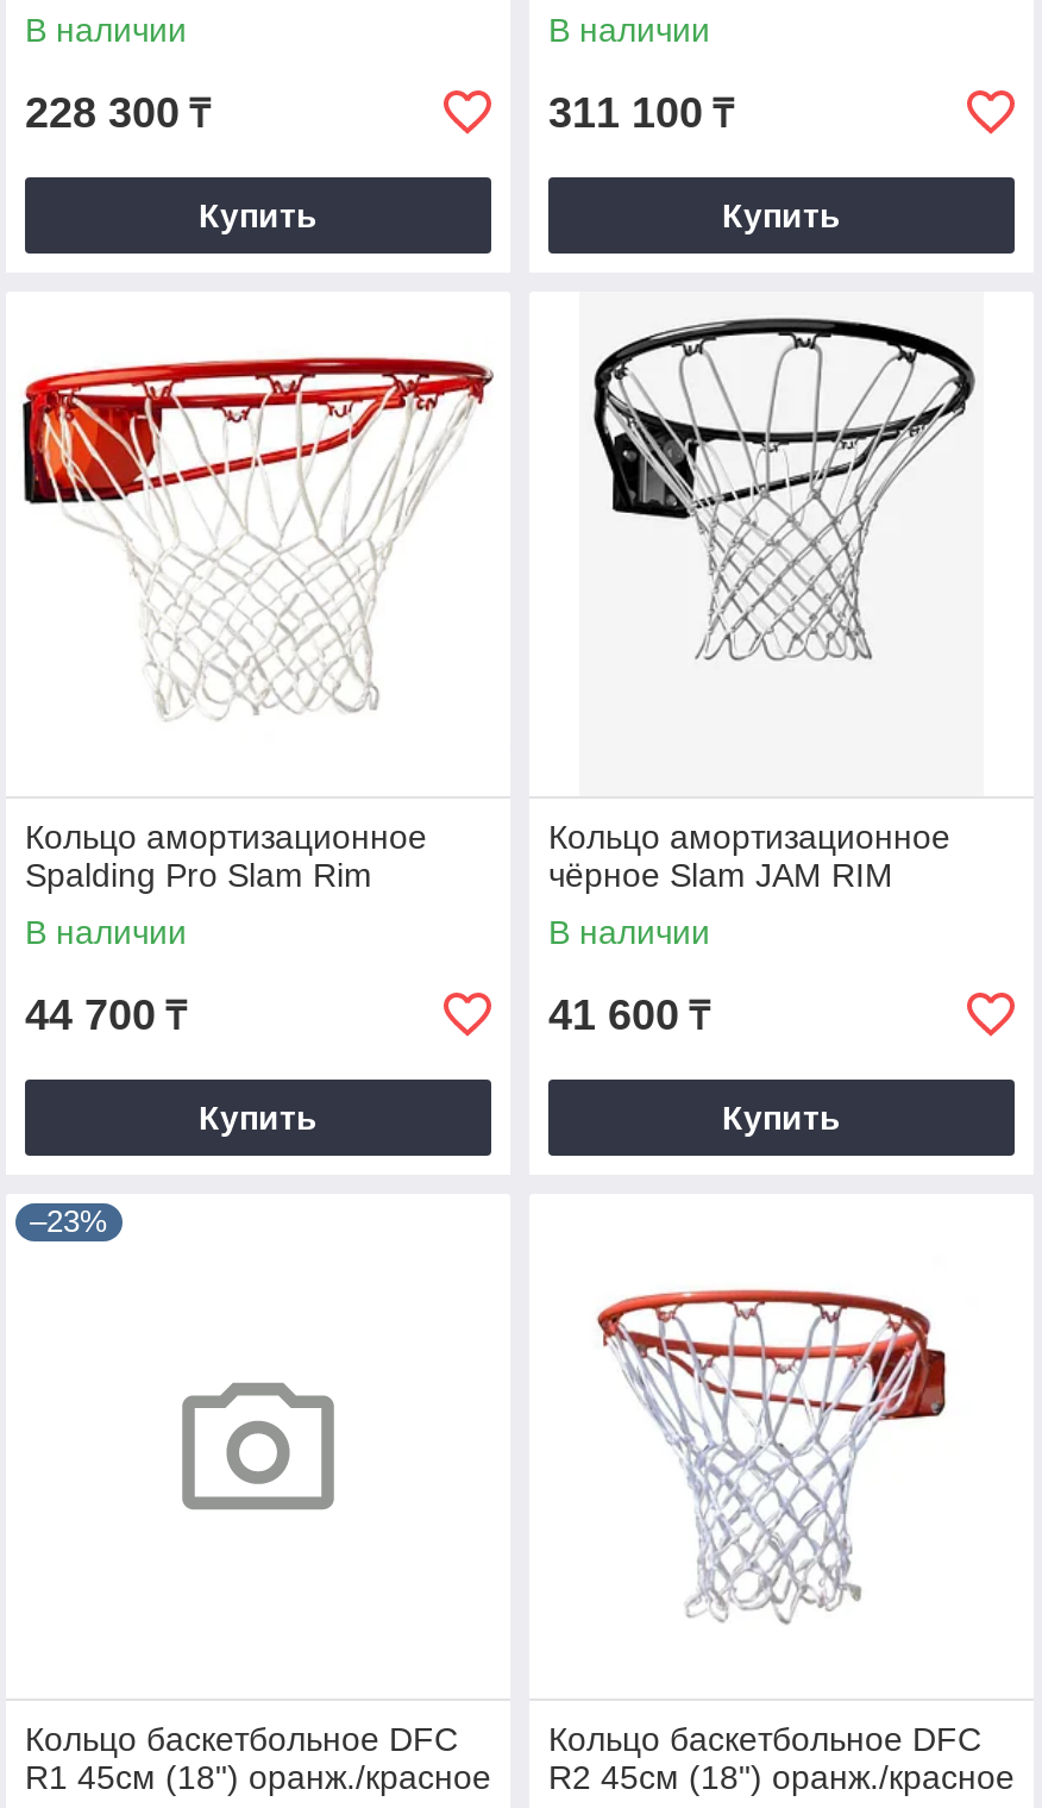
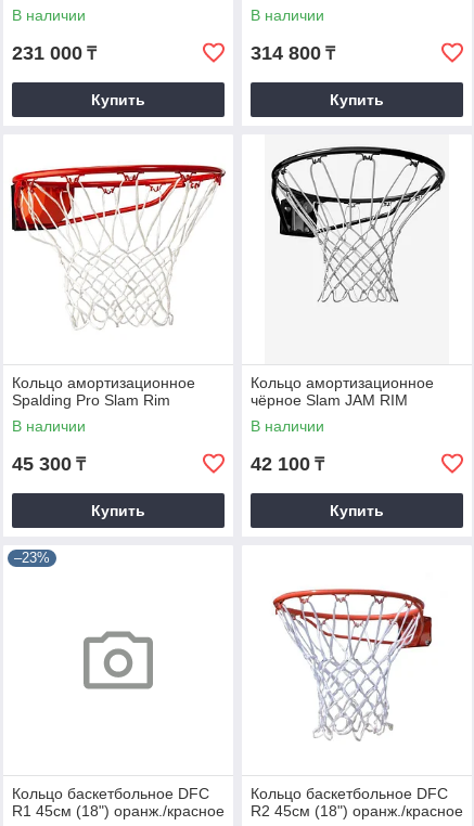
- 228 300 ₸
+ 231 000 ₸

- 311 100 ₸
+ 314 800 ₸

- 44 700 ₸
+ 45 300 ₸

- 41 600 ₸
+ 42 100 ₸
